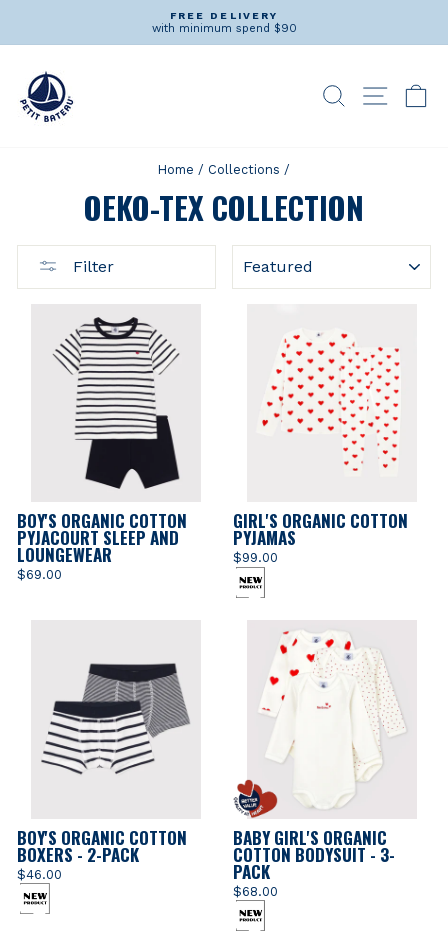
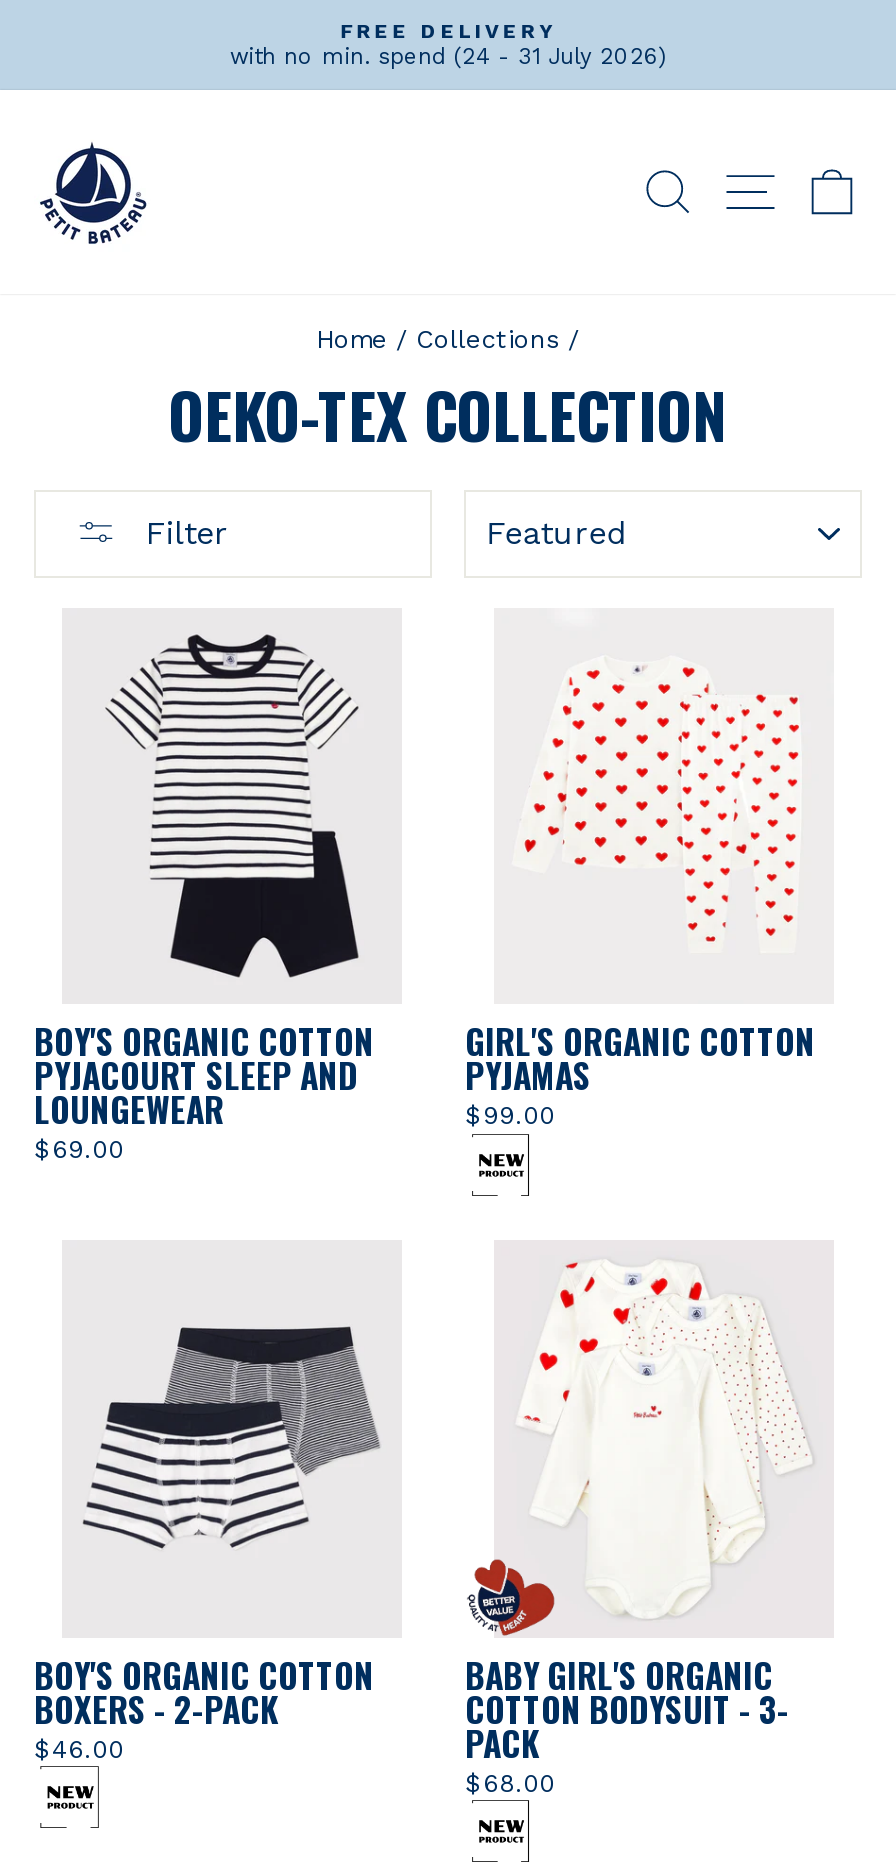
- with minimum spend $90
+ with no min. spend (24 - 31 July 2026)
